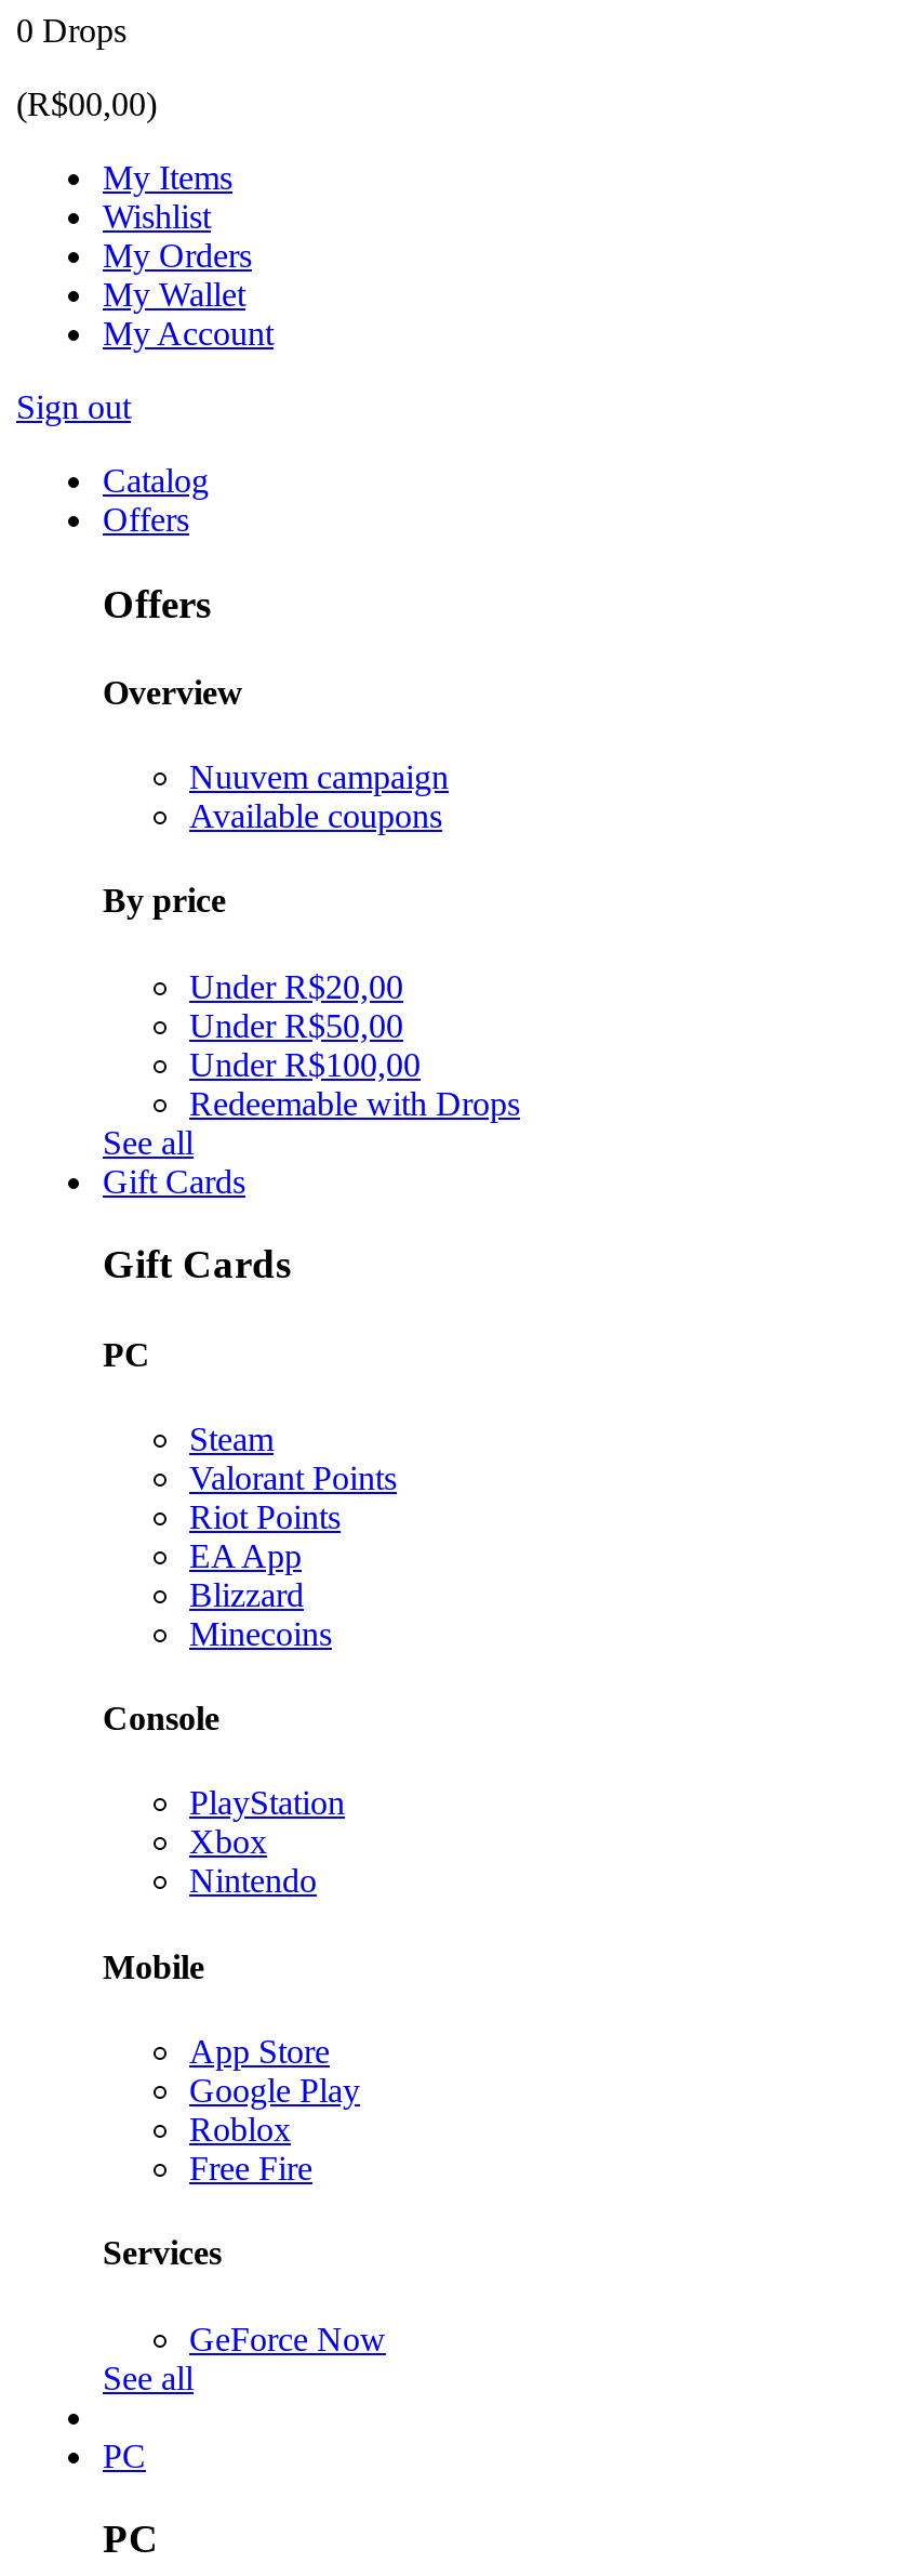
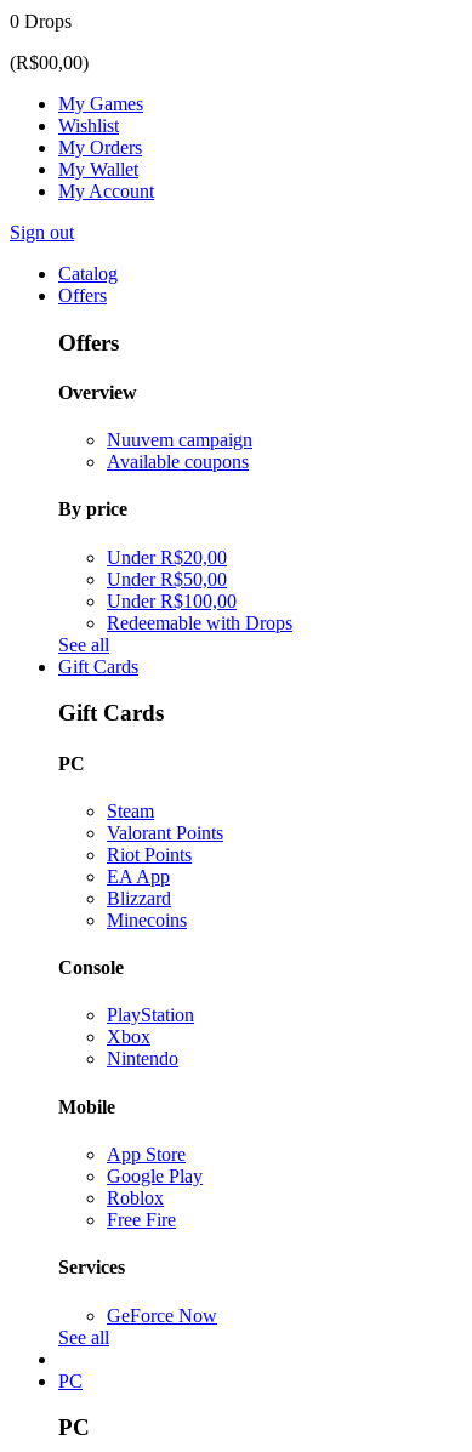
- My Items
+ My Games
